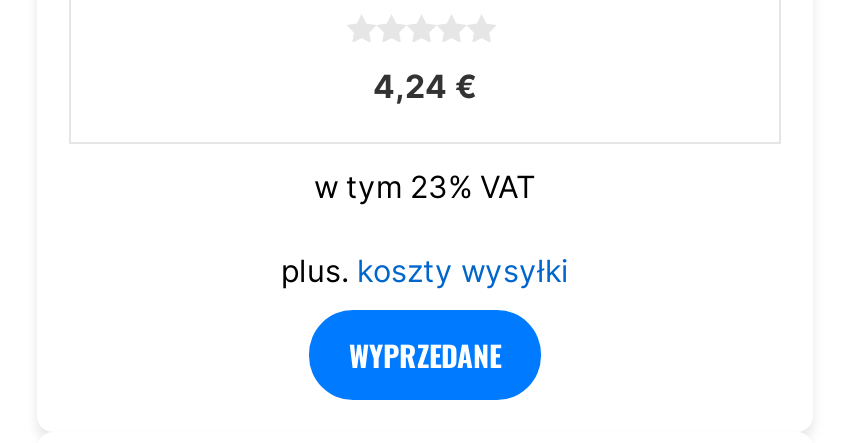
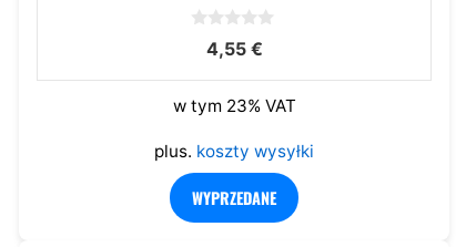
- 4,24 €
+ 4,55 €
